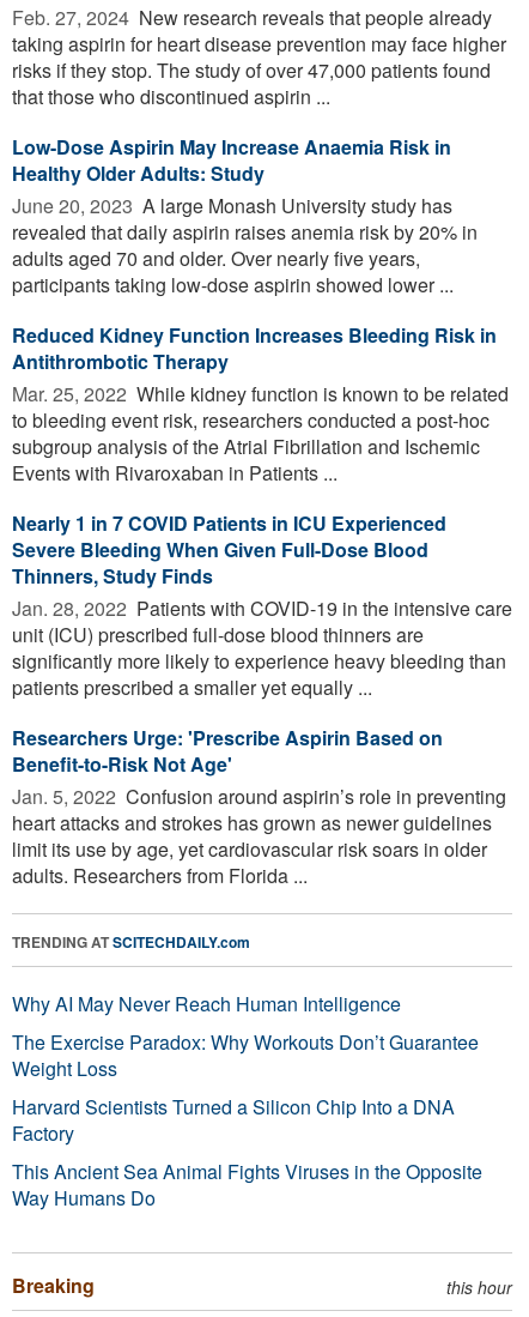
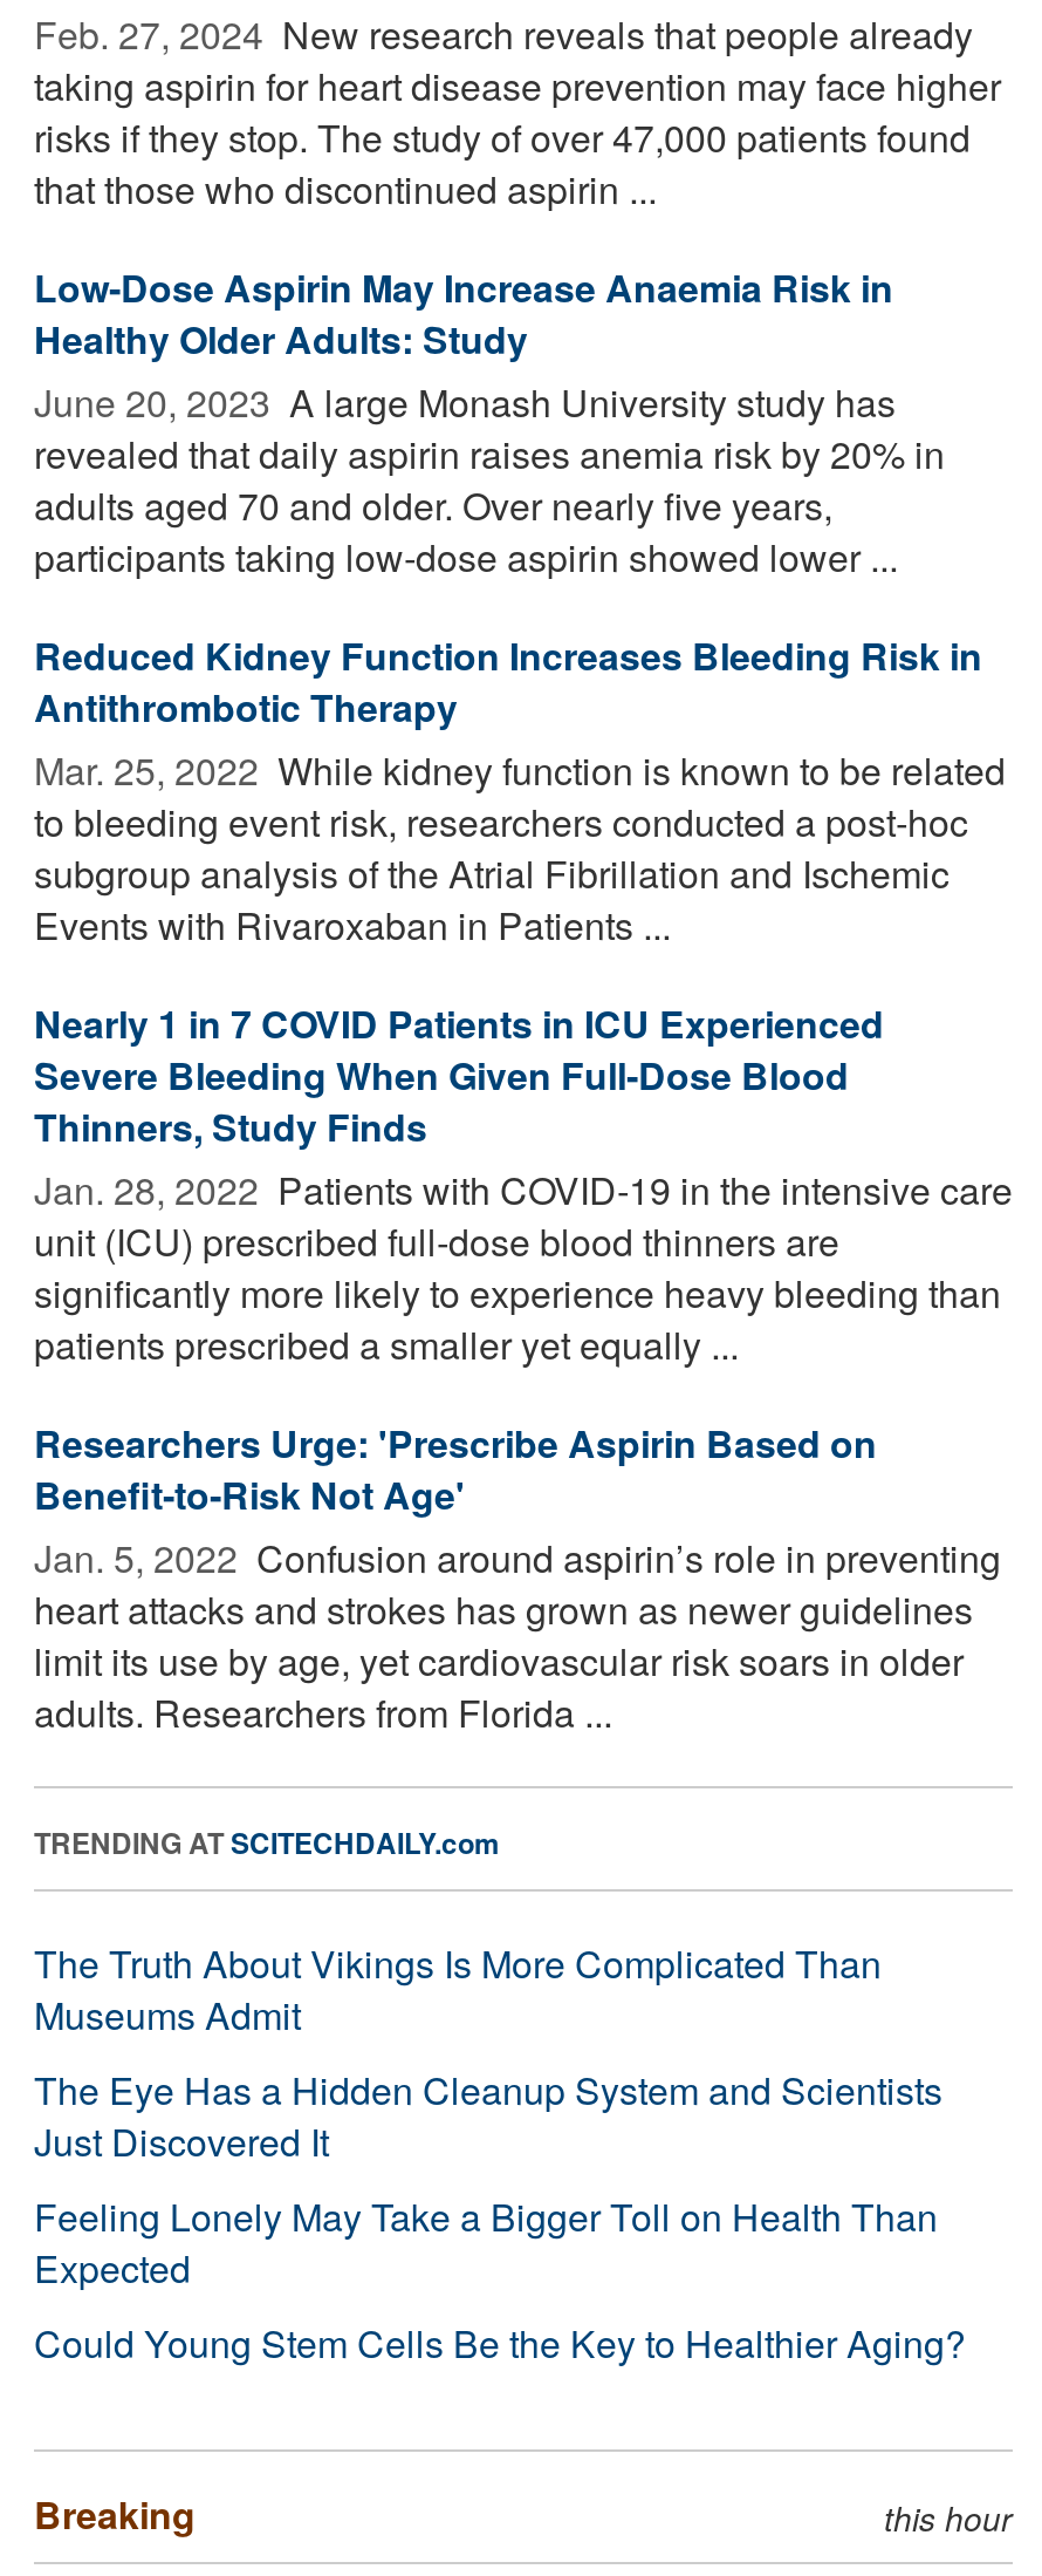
- Why AI May Never Reach Human Intelligence
- The Exercise Paradox: Why Workouts Don’t Guarantee
- Weight Loss
- Harvard Scientists Turned a Silicon Chip Into a DNA
- Factory
- This Ancient Sea Animal Fights Viruses in the Opposite
- Way Humans Do
+ The Truth About Vikings Is More Complicated Than
+ Museums Admit
+ The Eye Has a Hidden Cleanup System and Scientists
+ Just Discovered It
+ Feeling Lonely May Take a Bigger Toll on Health Than
+ Expected
+ Could Young Stem Cells Be the Key to Healthier Aging?
